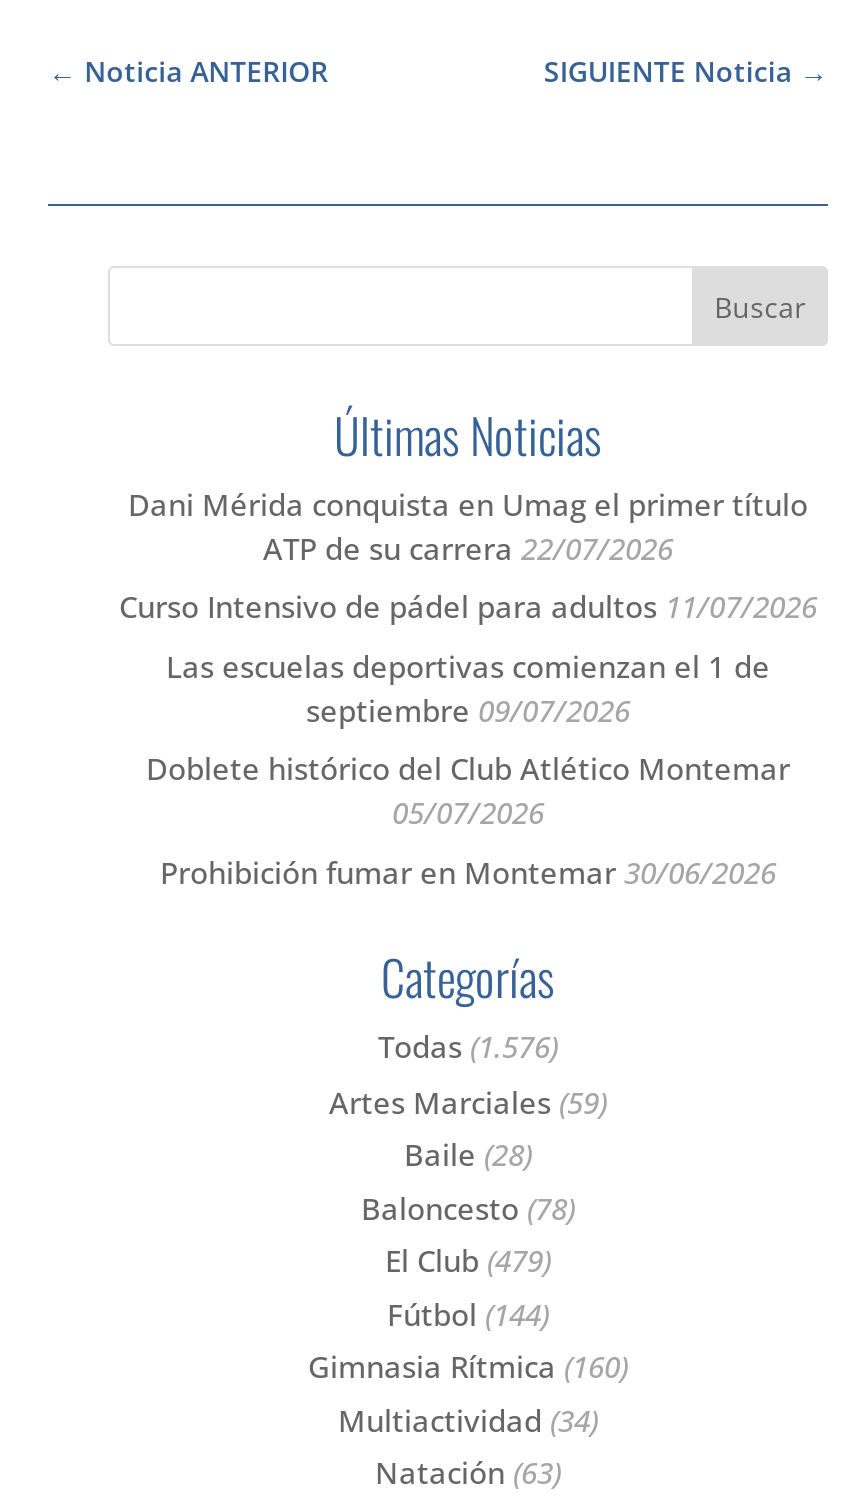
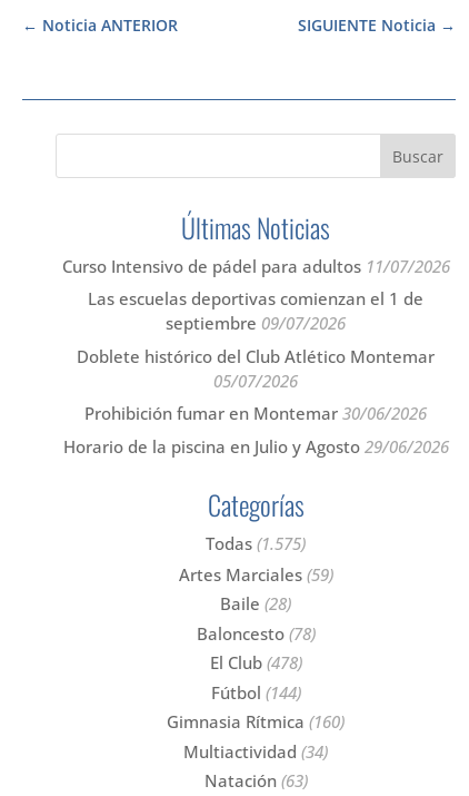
- Dani Mérida conquista en Umag el primer título
- ATP de su carrera 22/07/2026

moved up: Curso Intensivo de pádel para adultos 11/07/2026 | Las escuelas deportivas comienzan el 1 de | septiembre 09/07/2026 | Doblete histórico del Club Atlético Montemar | 05/07/2026 | Prohibición fumar en Montemar 30/06/2026

+ Horario de la piscina en Julio y Agosto 29/06/2026

- Todas (1.576)
+ Todas (1.575)

- El Club (479)
+ El Club (478)
